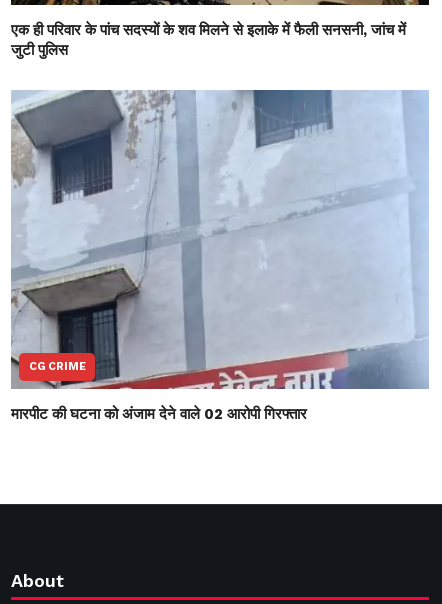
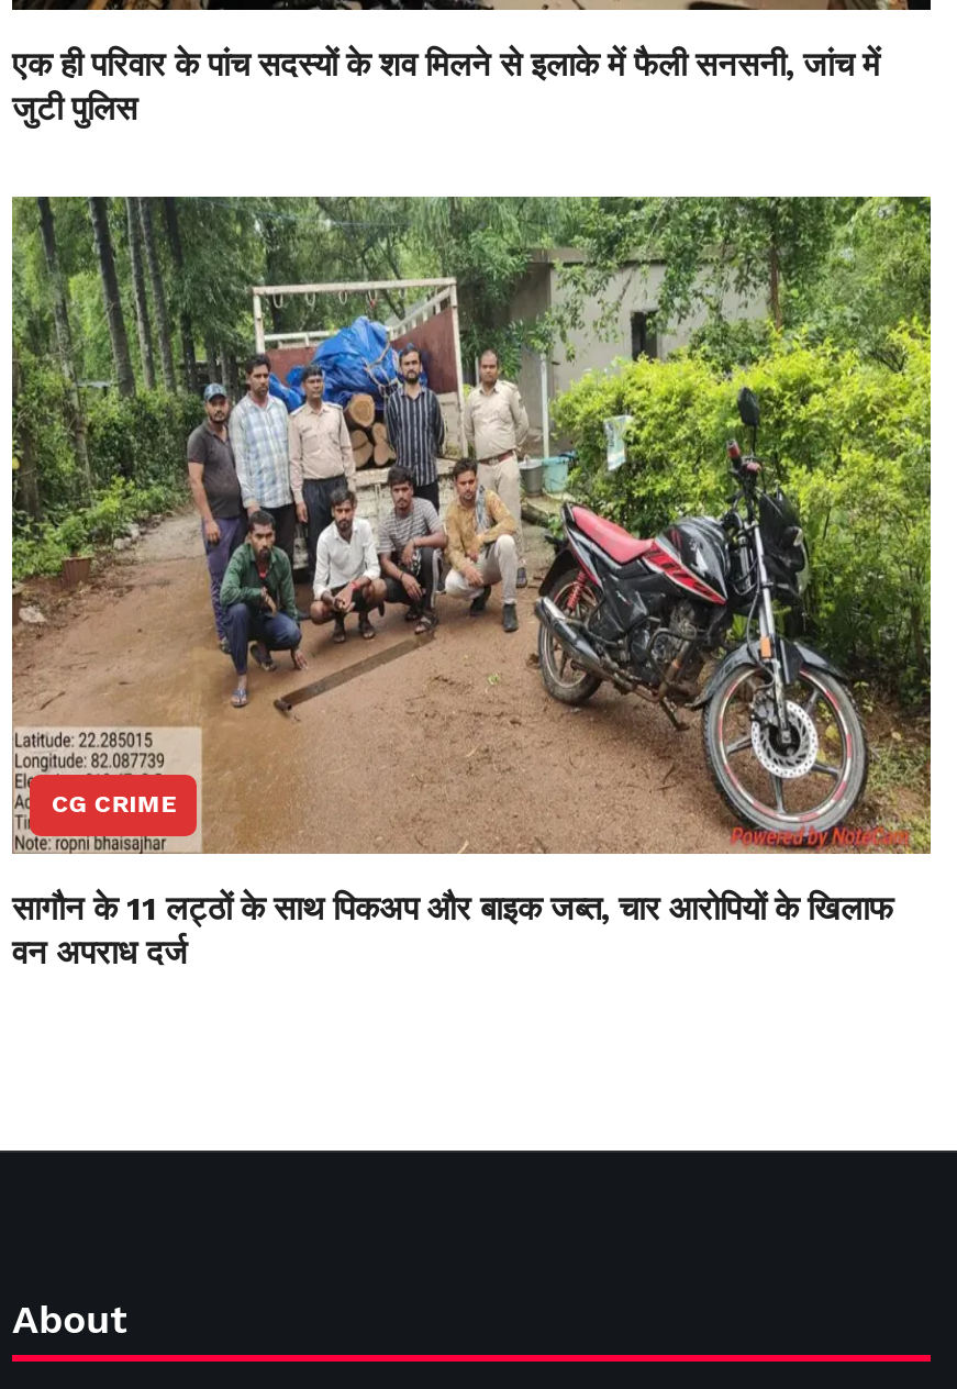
- [image]
- मारपीट की घटना को अंजाम देने वाले 02 आरोपी गिरफ्तार
+ [image]
+ सागौन के 11 लट्ठों के साथ पिकअप और बाइक जब्त, चार आरोपियों के खिलाफ
+ वन अपराध दर्ज
